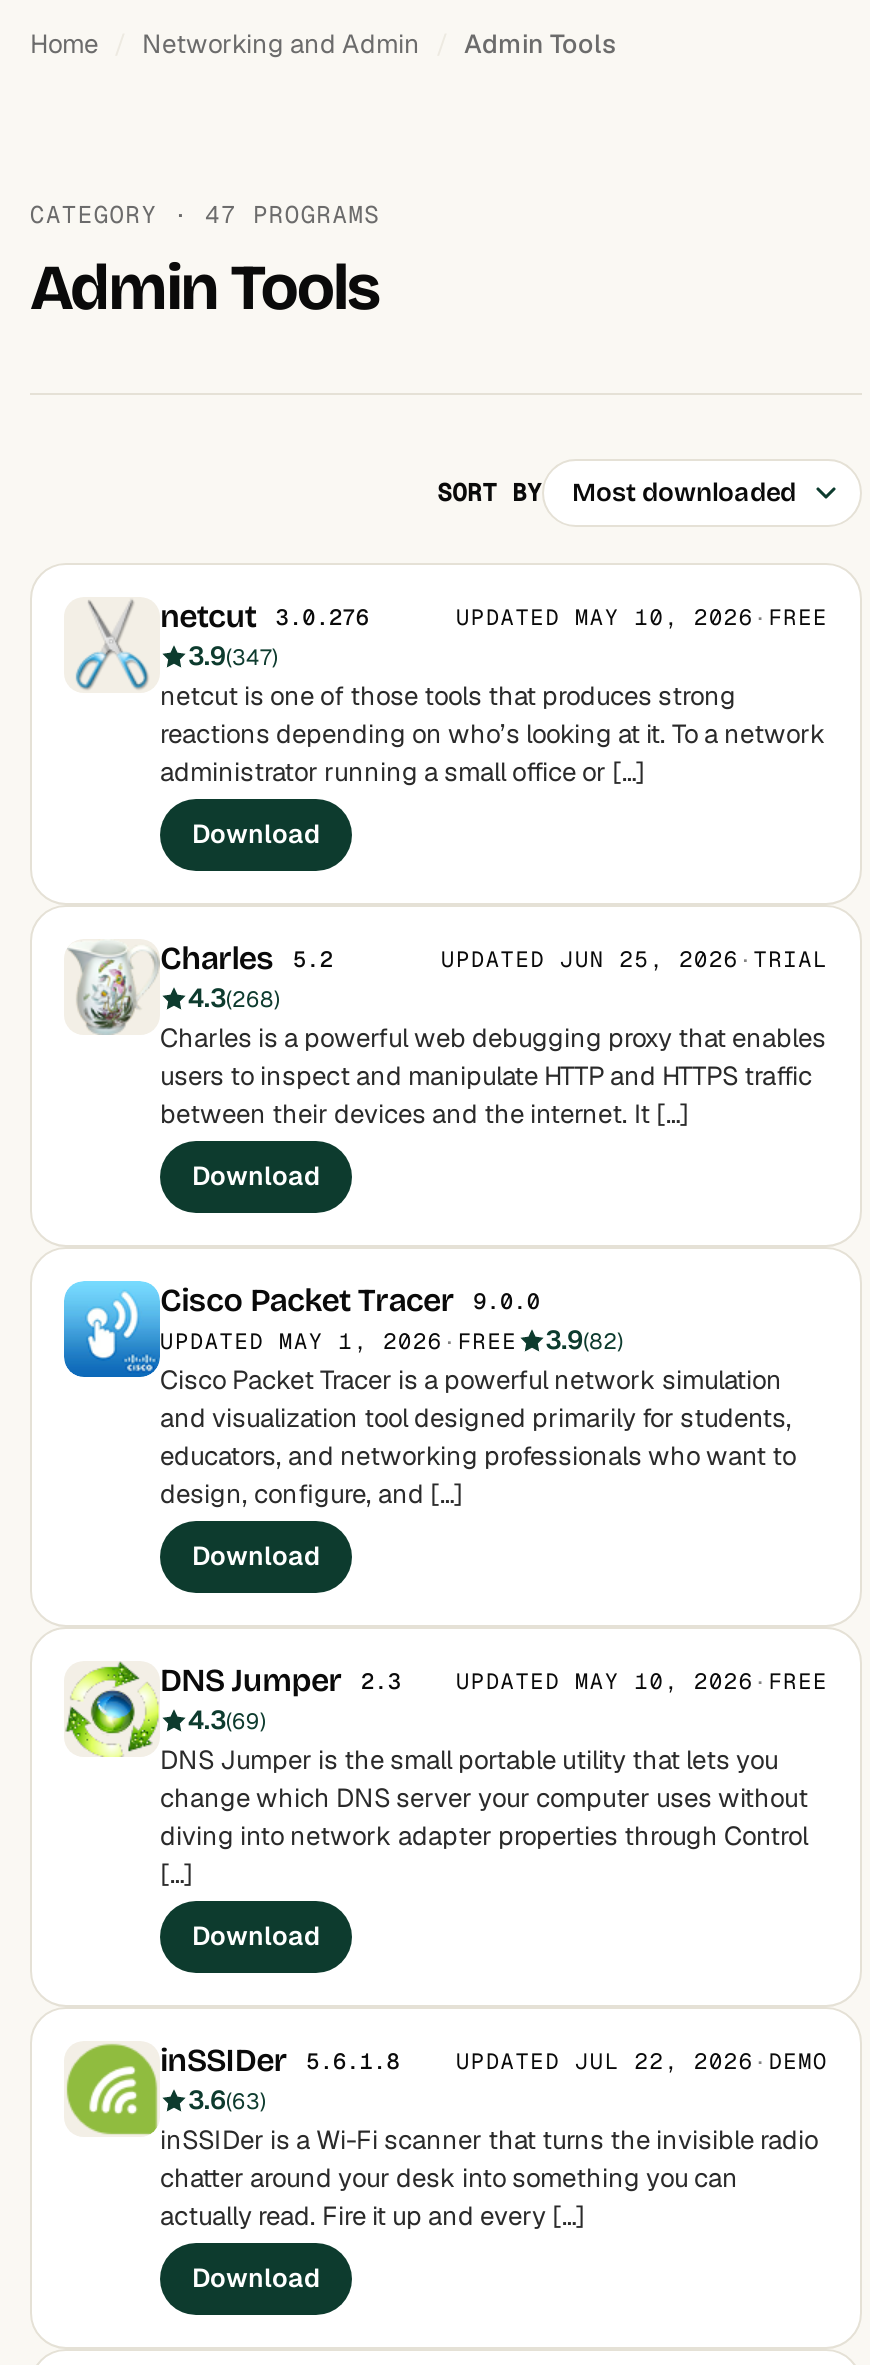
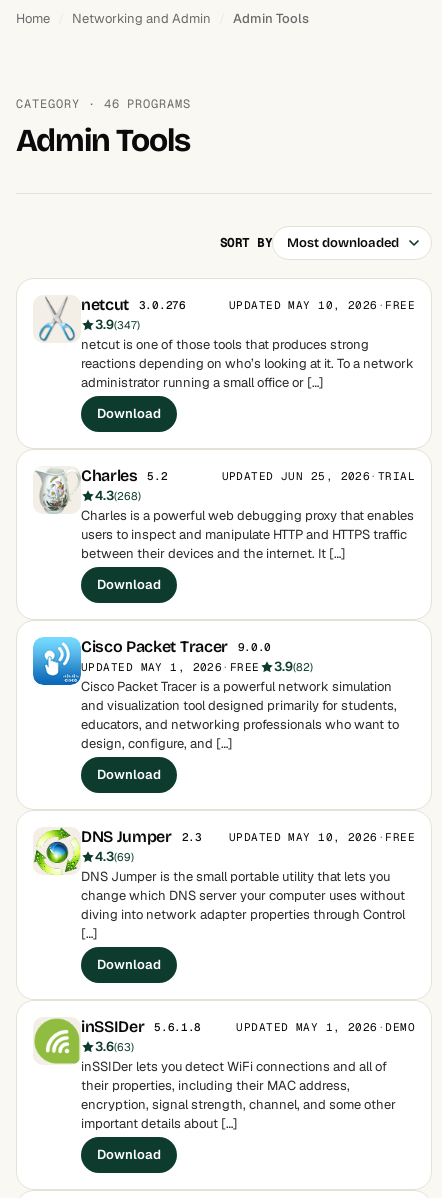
- CATEGORY · 47 PROGRAMS
+ CATEGORY · 46 PROGRAMS

- UPDATED JUL 22, 2026 · DEMO
+ UPDATED MAY 1, 2026 · DEMO

- inSSIDer is a Wi-Fi scanner that turns the invisible radio
- chatter around your desk into something you can
- actually read. Fire it up and every […]
+ inSSIDer lets you detect WiFi connections and all of
+ their properties, including their MAC address,
+ encryption, signal strength, channel, and some other
+ important details about […]
